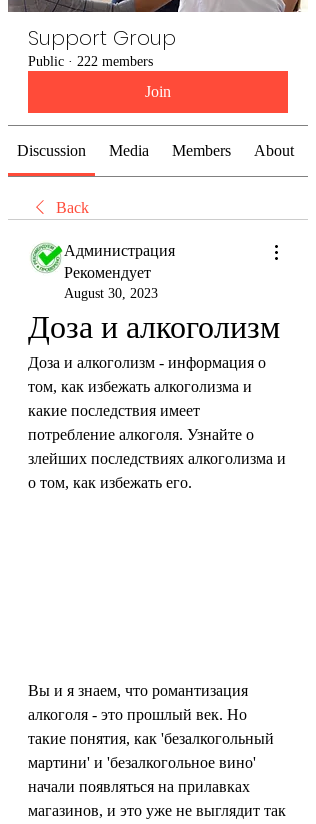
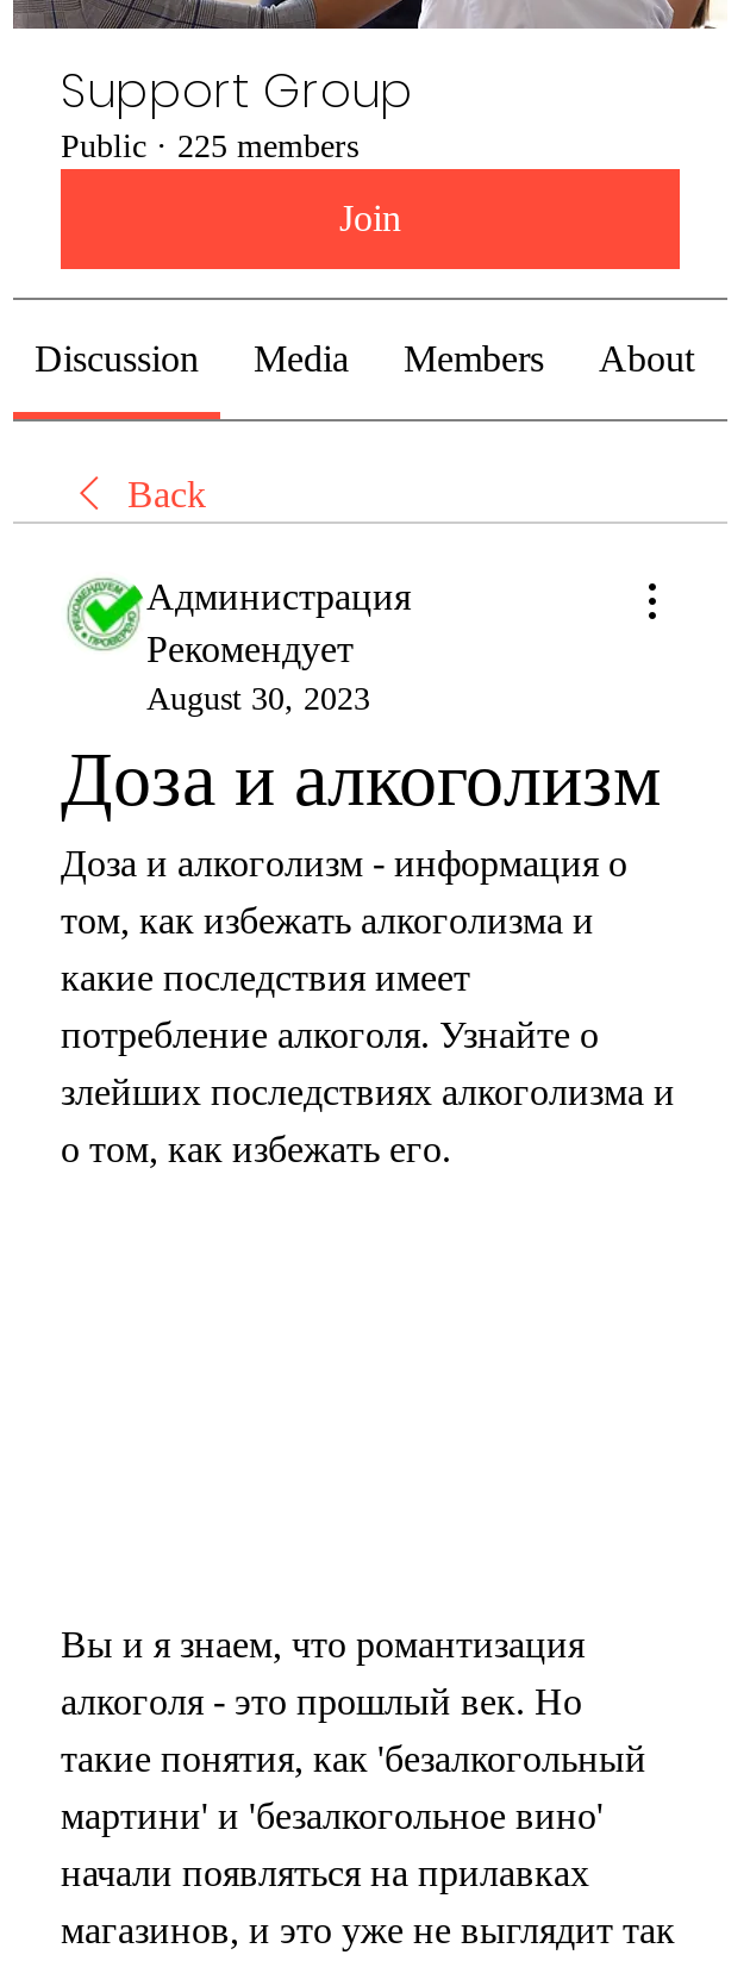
- Public · 222 members
+ Public · 225 members
